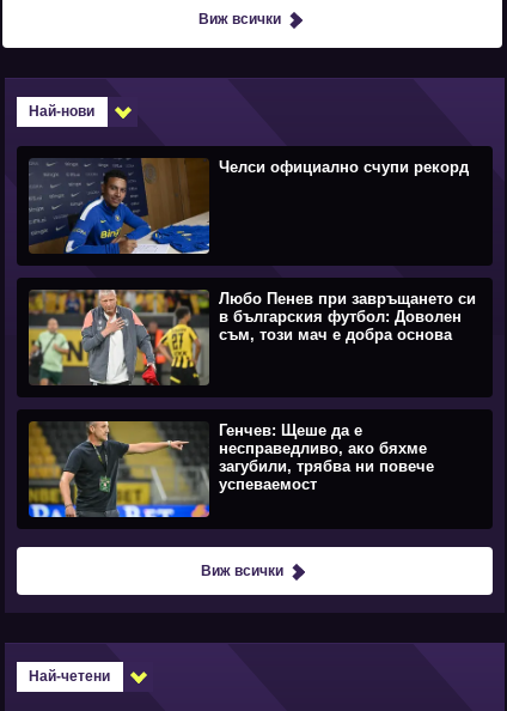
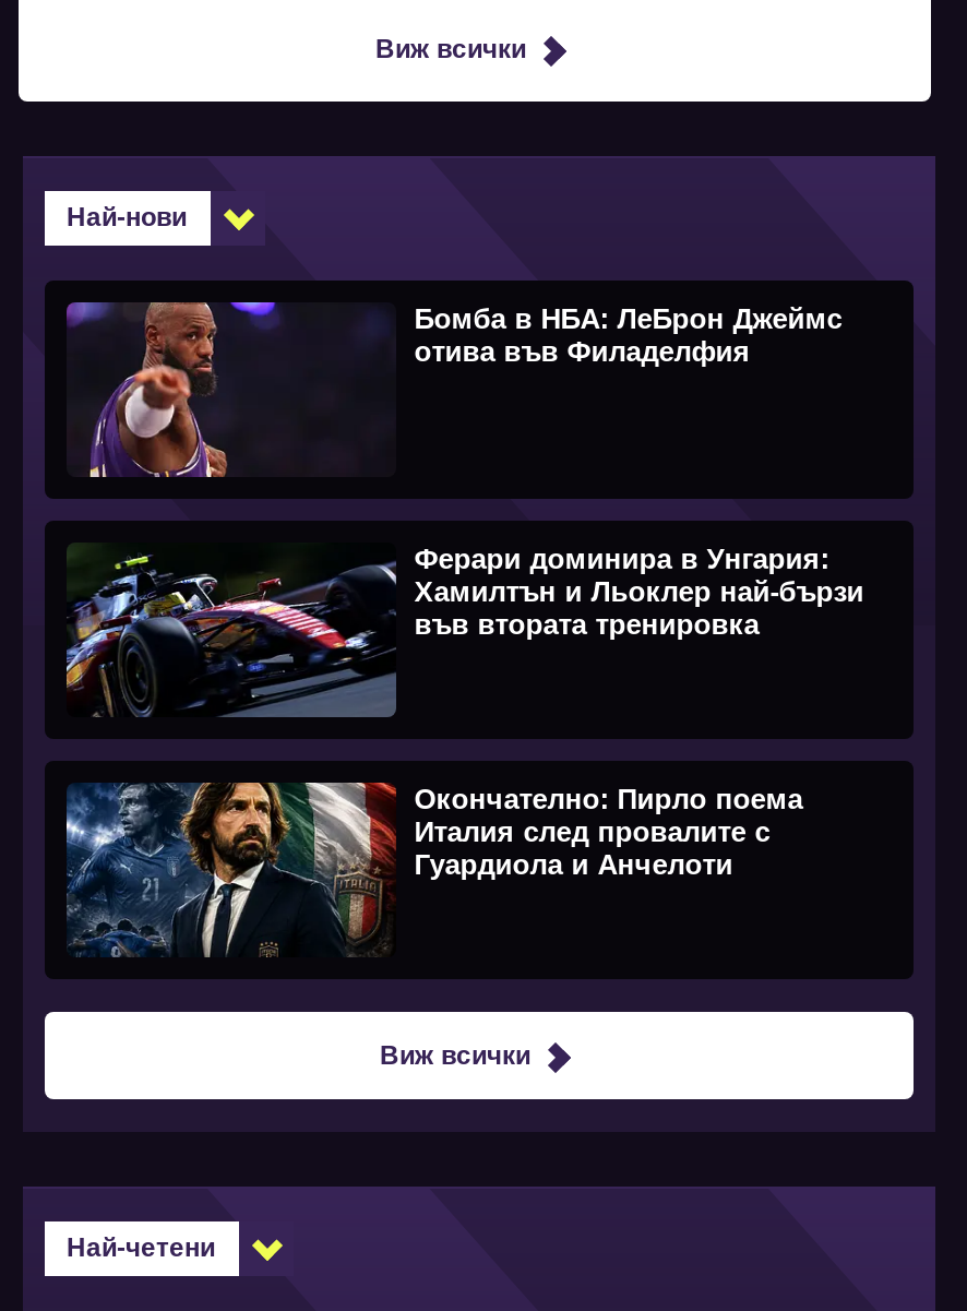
- [image]
- Челси официално счупи рекорд
+ [image]
+ Бомба в НБА: ЛеБрон Джеймс
+ отива във Филаделфия

- [image]
- Любо Пенев при завръщането си
- в българския футбол: Доволен
- съм, този мач е добра основа
+ [image]
+ Ферари доминира в Унгария:
+ Хамилтън и Льоклер най-бързи
+ във втората тренировка

- [image]
- Генчев: Щеше да е
- несправедливо, ако бяхме
- загубили, трябва ни повече
- успеваемост
+ [image]
+ Окончателно: Пирло поема
+ Италия след провалите с
+ Гуардиола и Анчелоти
